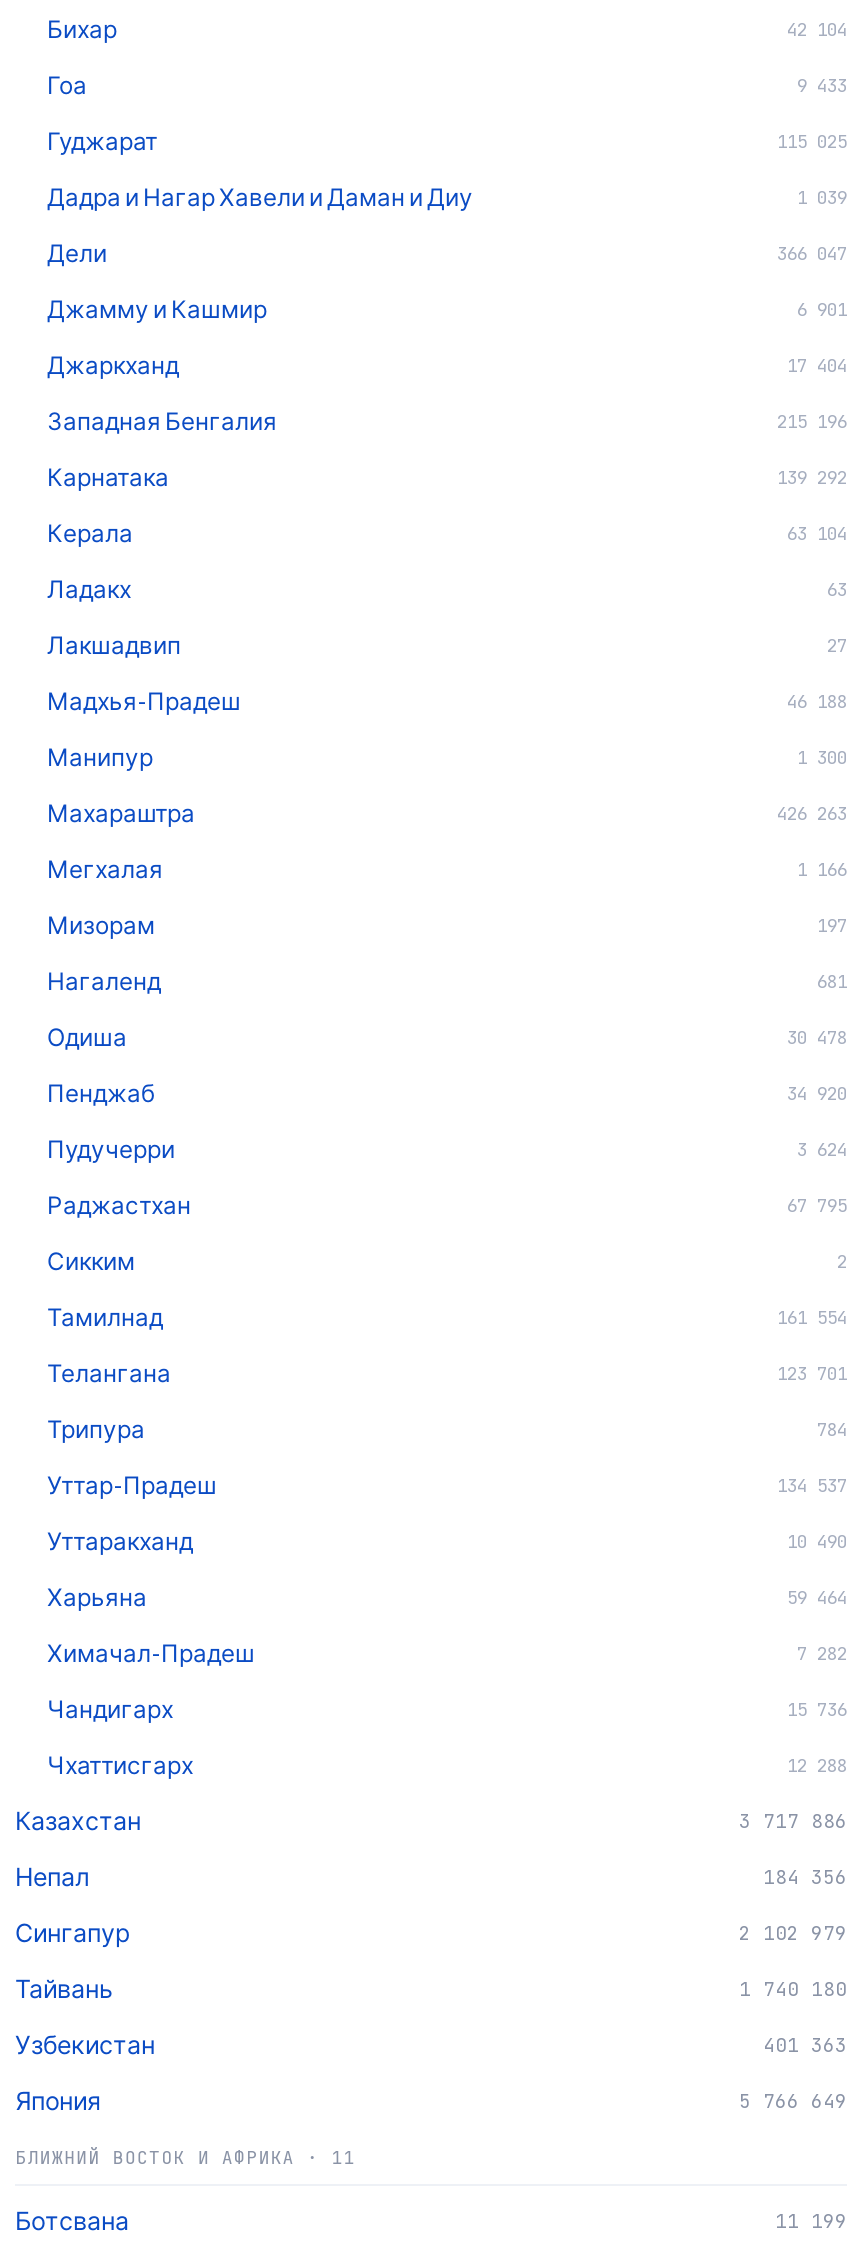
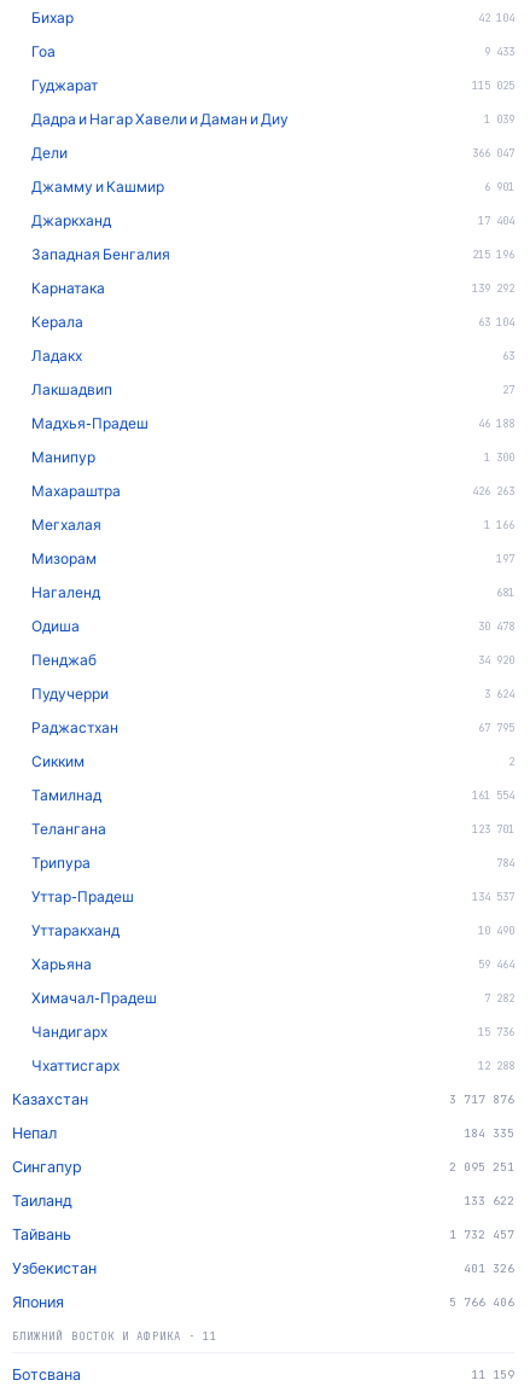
- 3 717 886
+ 3 717 876

- 184 356
+ 184 335

- 2 102 979
+ 2 095 251
+ Таиланд
+ 133 622

- 1 740 180
+ 1 732 457

- 401 363
+ 401 326

- 5 766 649
+ 5 766 406

- 11 199
+ 11 159
